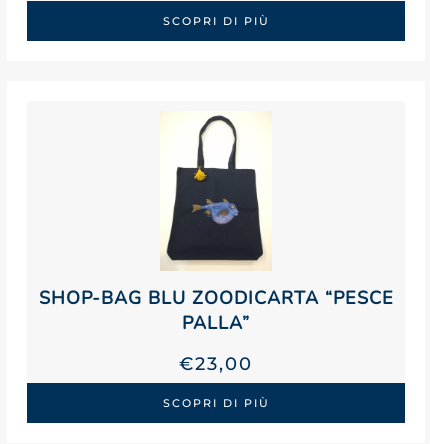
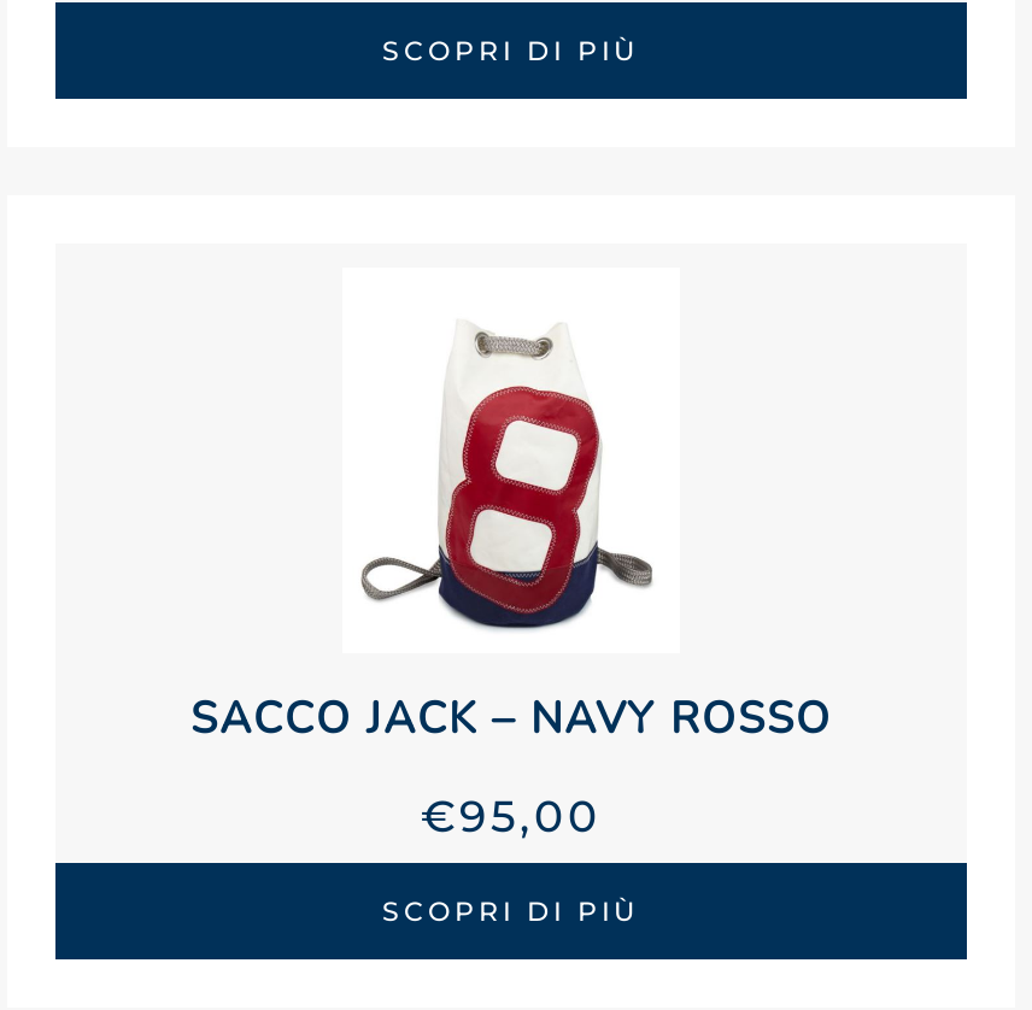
- [image]
- SHOP-BAG BLU ZOODICARTA “PESCE
- PALLA”
+ [image]
+ SACCO JACK – NAVY ROSSO

- €23,00
+ €95,00
